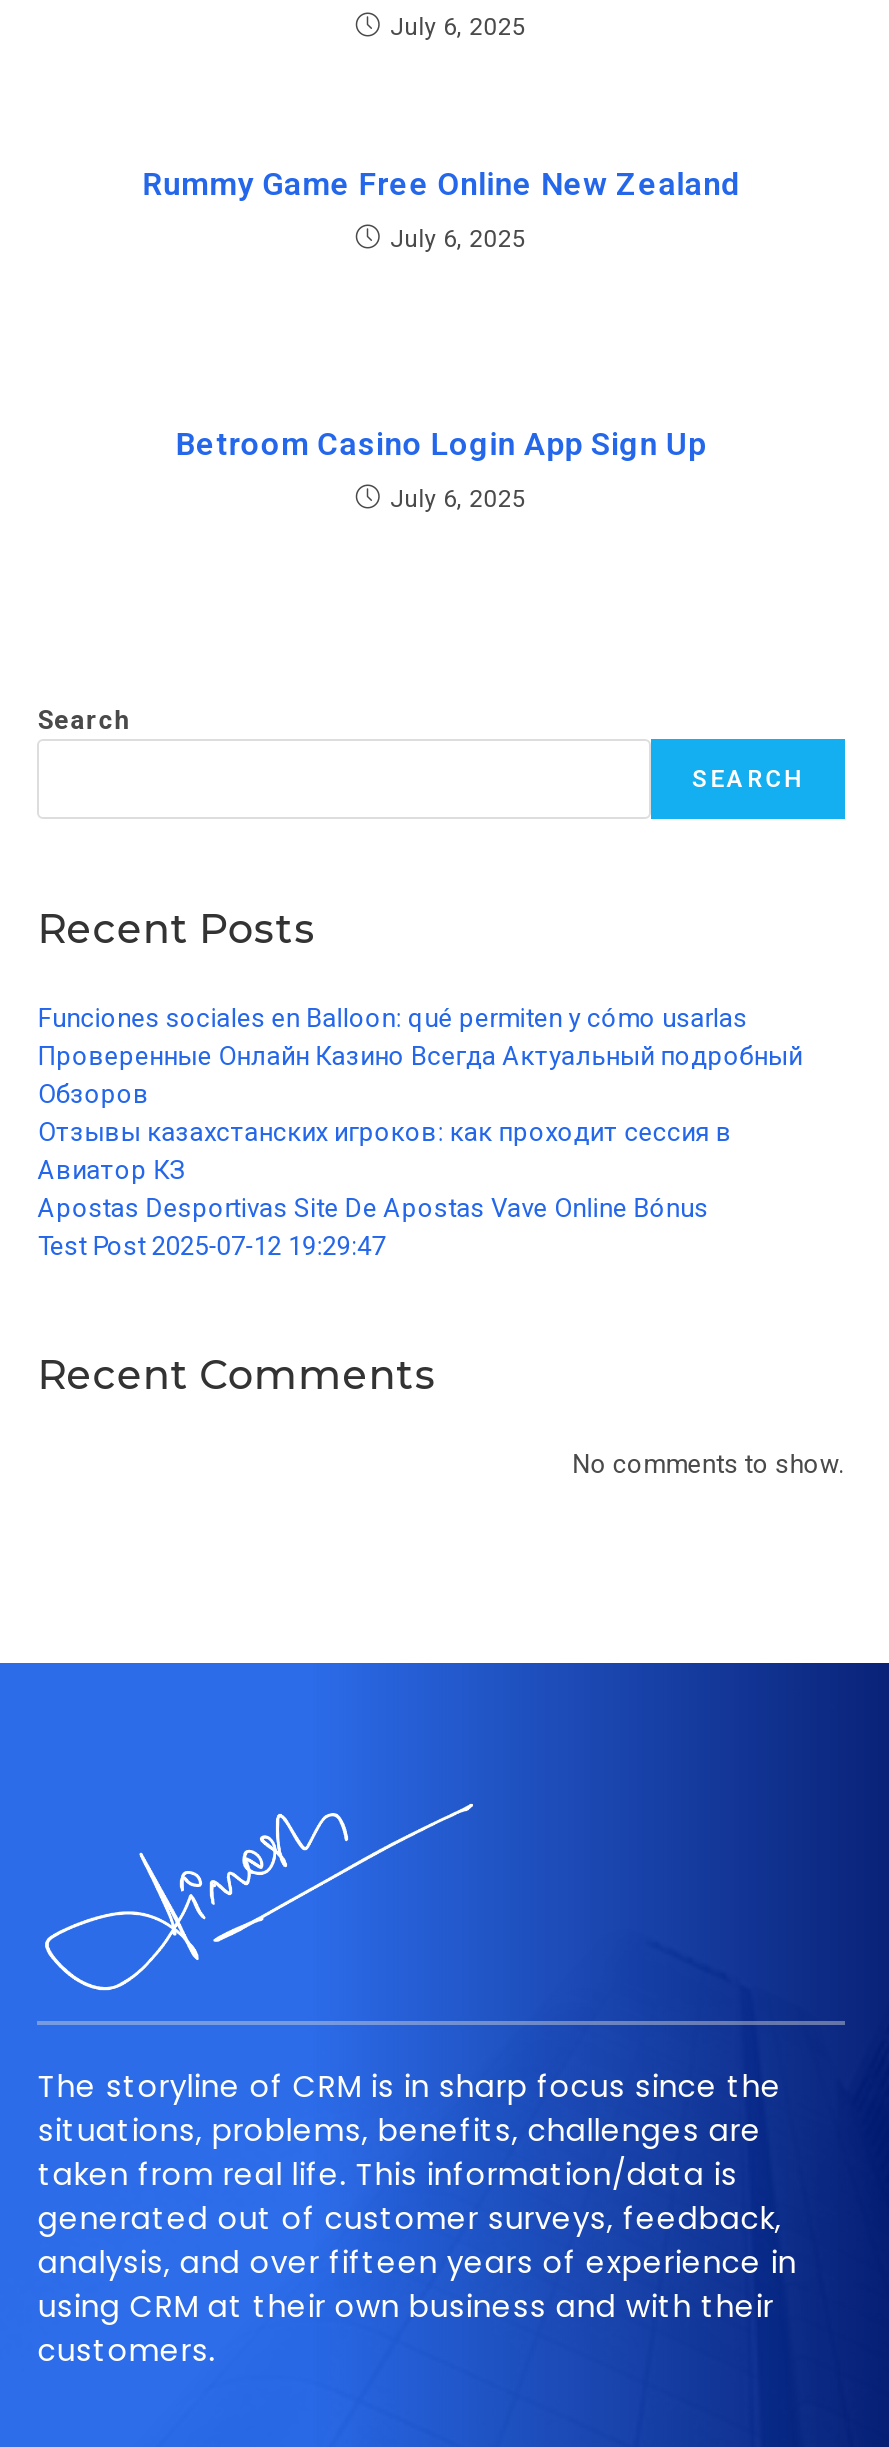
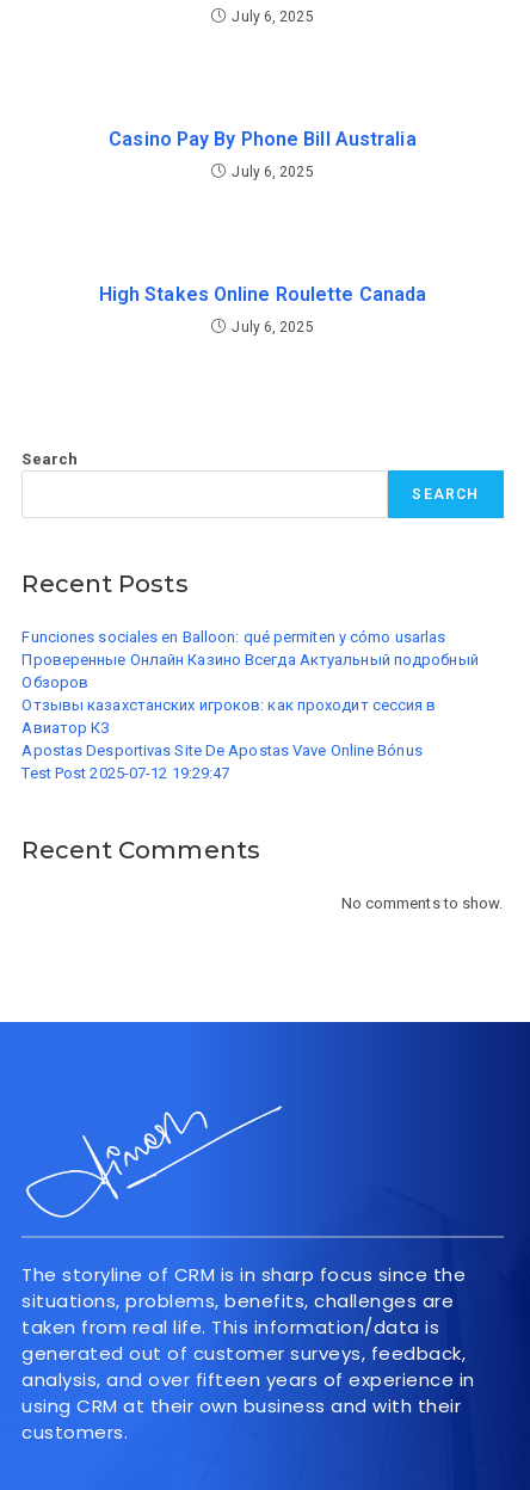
- Rummy Game Free Online New Zealand
+ Casino Pay By Phone Bill Australia

- Betroom Casino Login App Sign Up
+ High Stakes Online Roulette Canada
